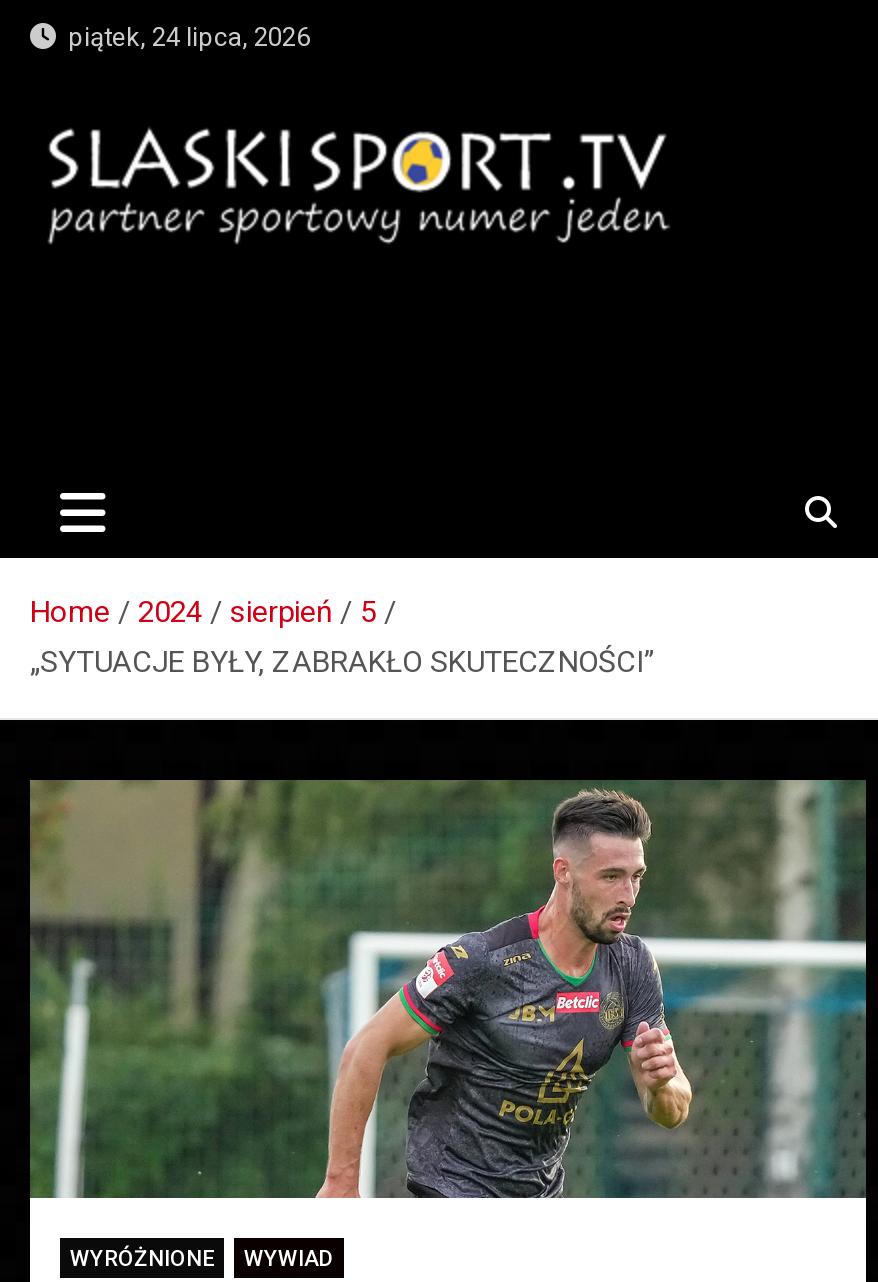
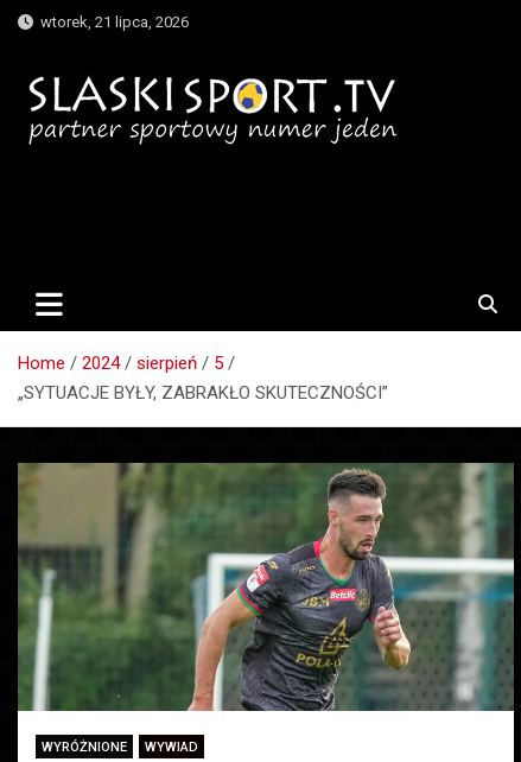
- piątek, 24 lipca, 2026
+ wtorek, 21 lipca, 2026
